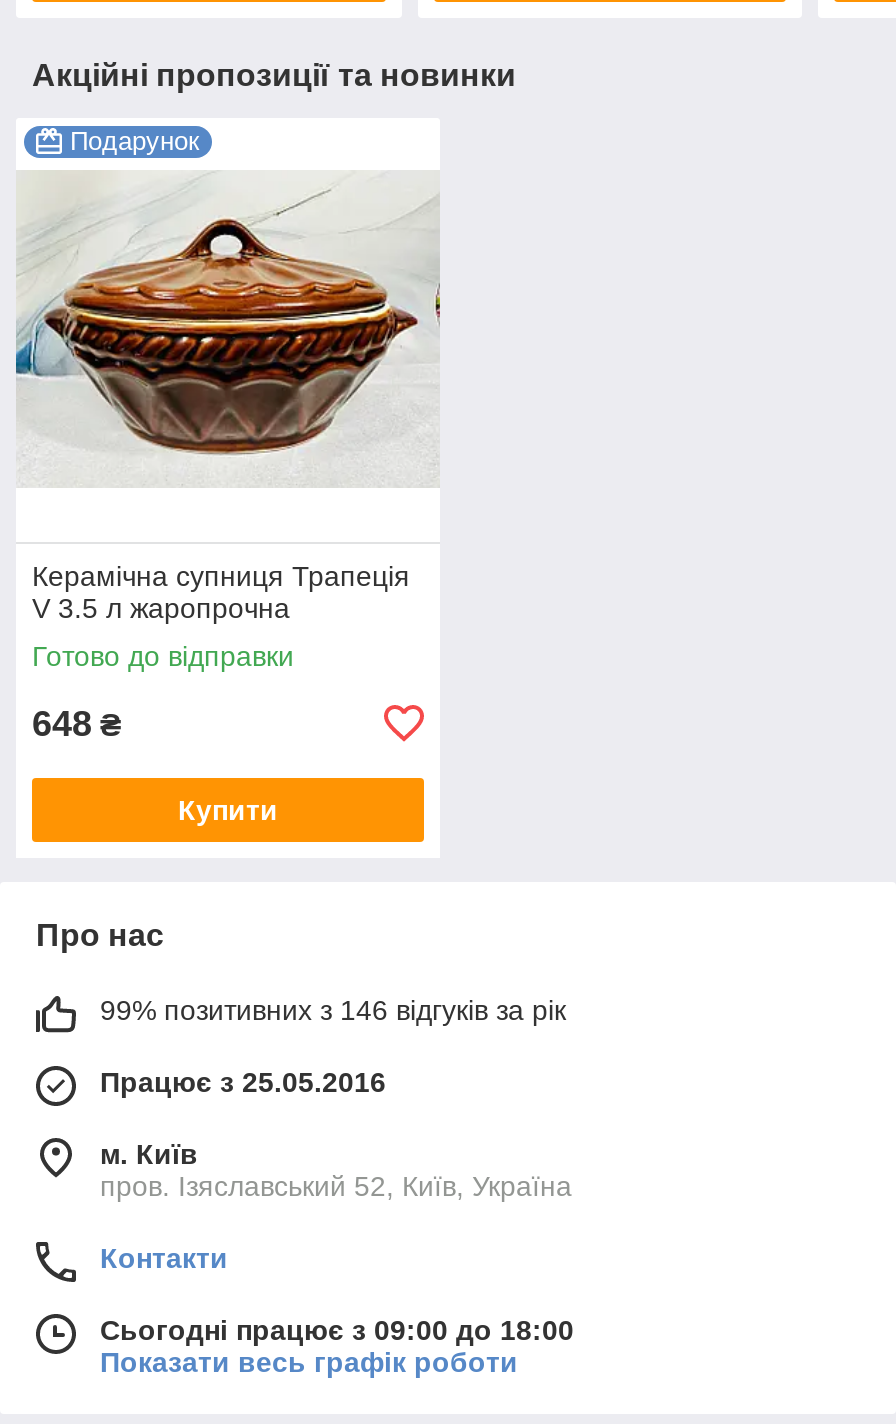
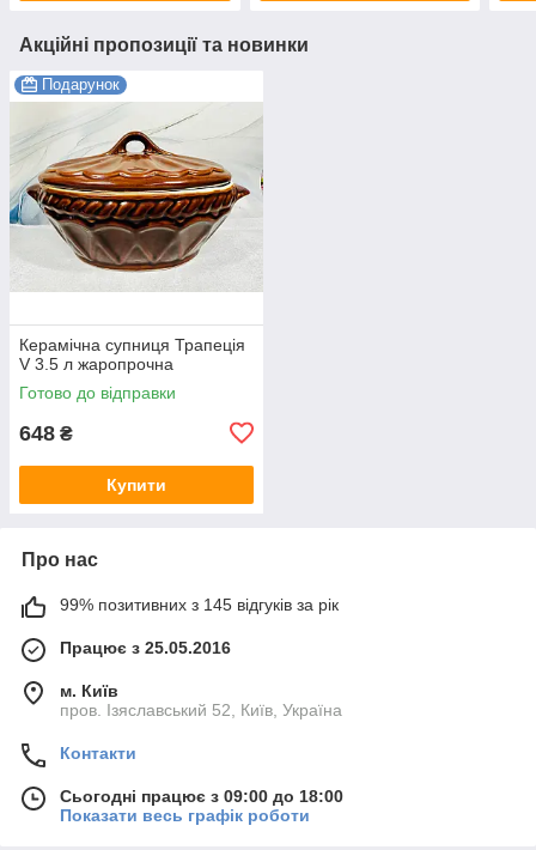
- 99% позитивних з 146 відгуків за рік
+ 99% позитивних з 145 відгуків за рік
